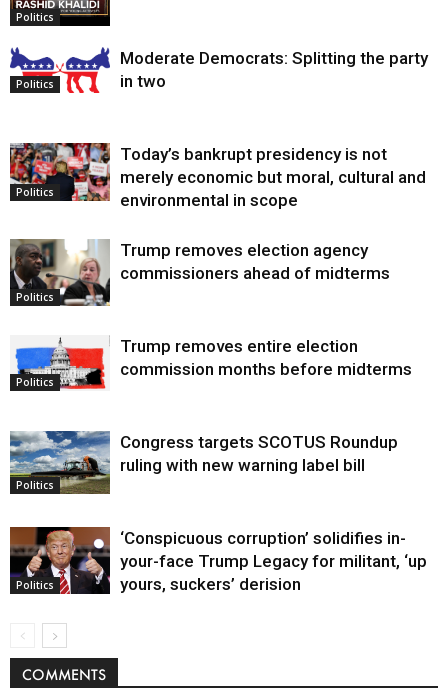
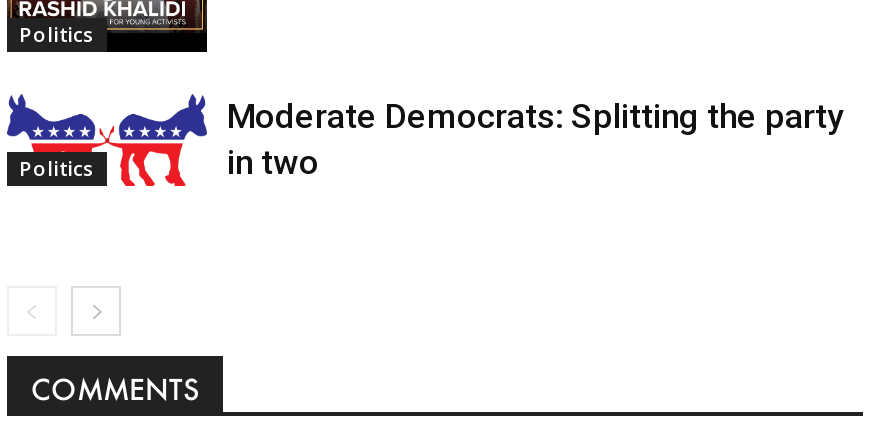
- [image]
- Politics

- Today’s bankrupt presidency is not
- merely economic but moral, cultural and
- environmental in scope

- [image]
- Politics

- Trump removes election agency
- commissioners ahead of midterms

- [image]
- Politics

- Trump removes entire election
- commission months before midterms

- [image]
- Politics

- Congress targets SCOTUS Roundup
- ruling with new warning label bill

- [image]
- Politics

- ‘Conspicuous corruption’ solidifies in-
- your-face Trump Legacy for militant, ‘up
- yours, suckers’ derision
